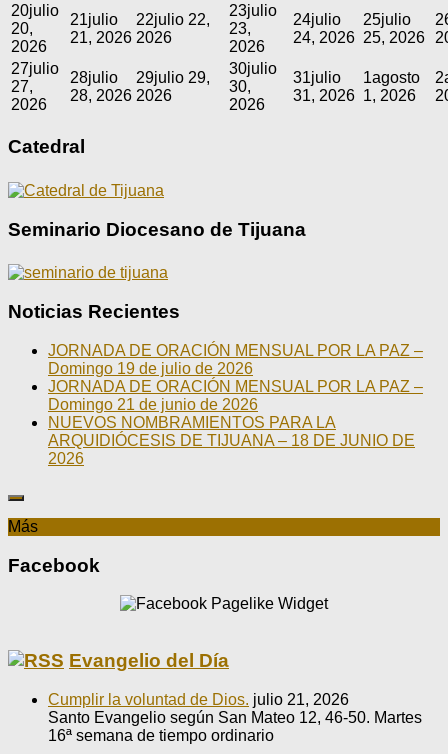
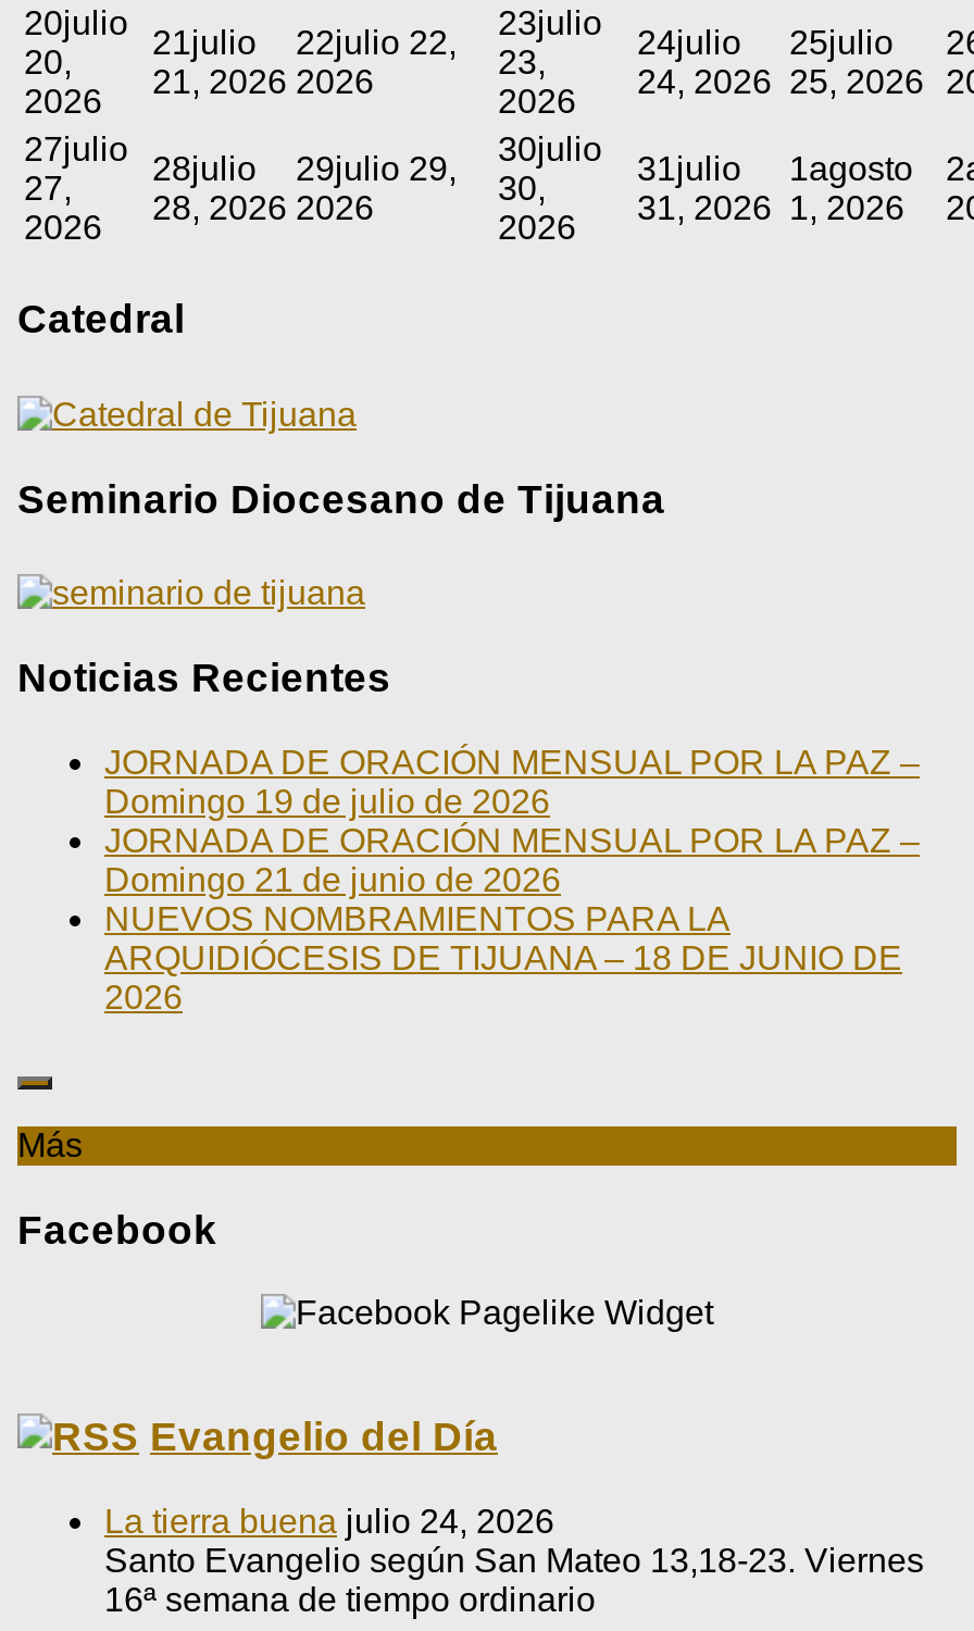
- Cumplir la voluntad de Dios. julio 21, 2026
- Santo Evangelio según San Mateo 12, 46-50. Martes
+ La tierra buena julio 24, 2026
+ Santo Evangelio según San Mateo 13,18-23. Viernes
